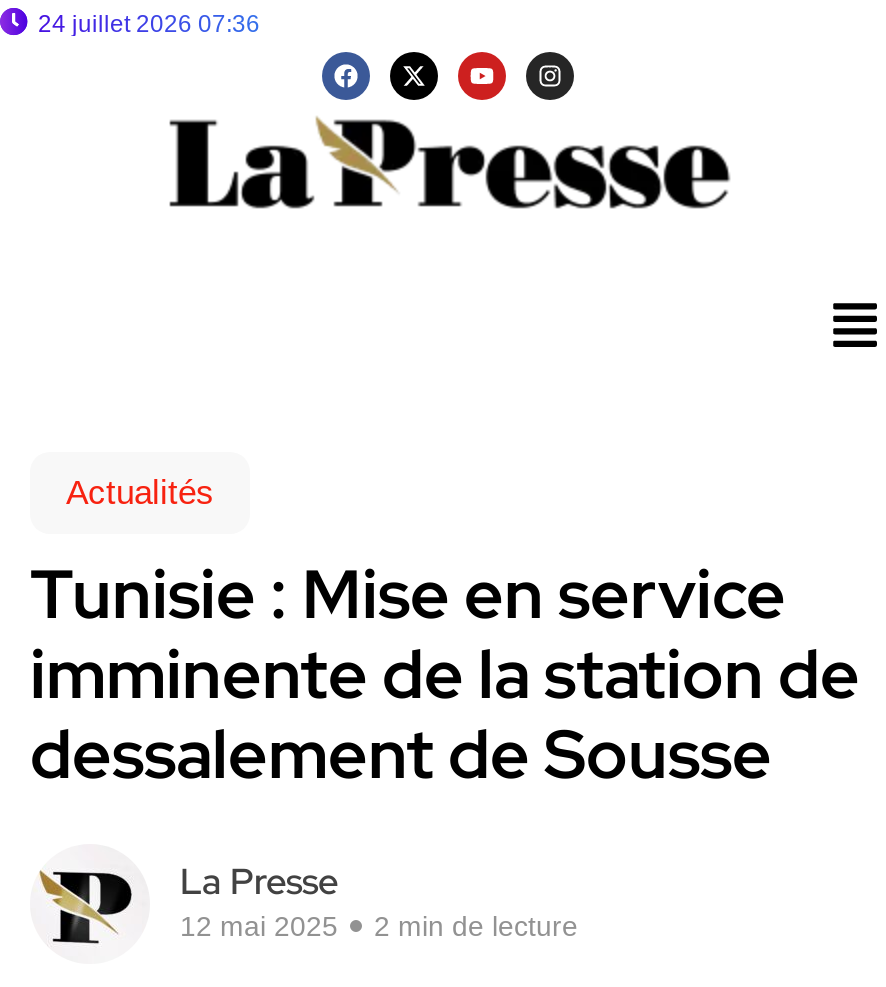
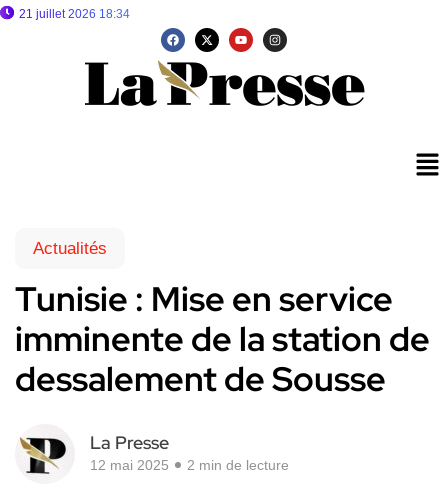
- 24 juillet 2026 07:36
+ 21 juillet 2026 18:34
